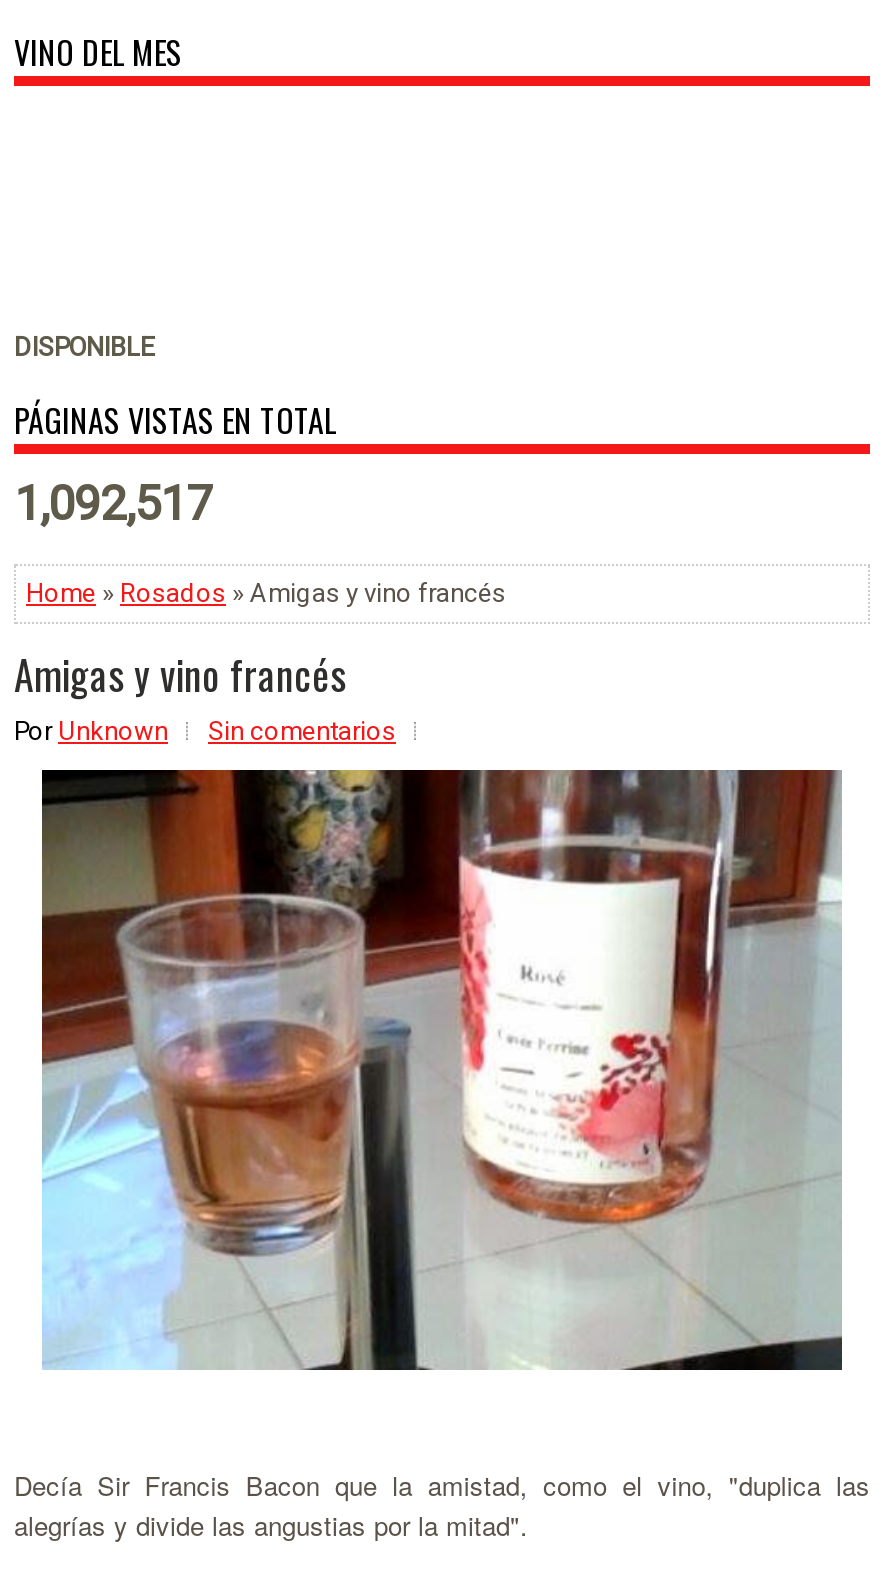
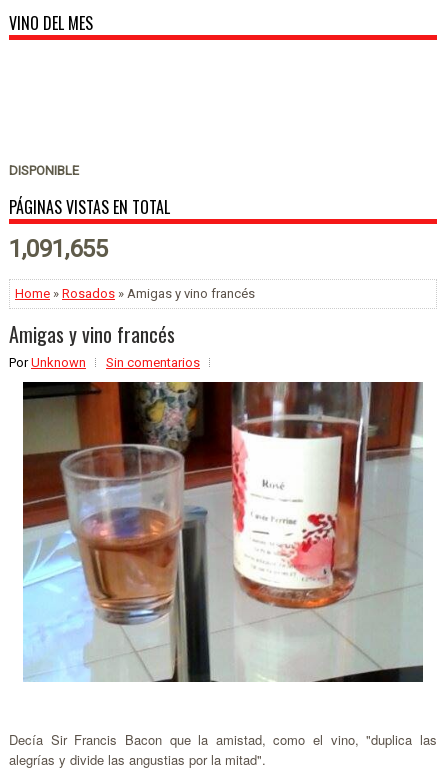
- 1,092,517
+ 1,091,655
